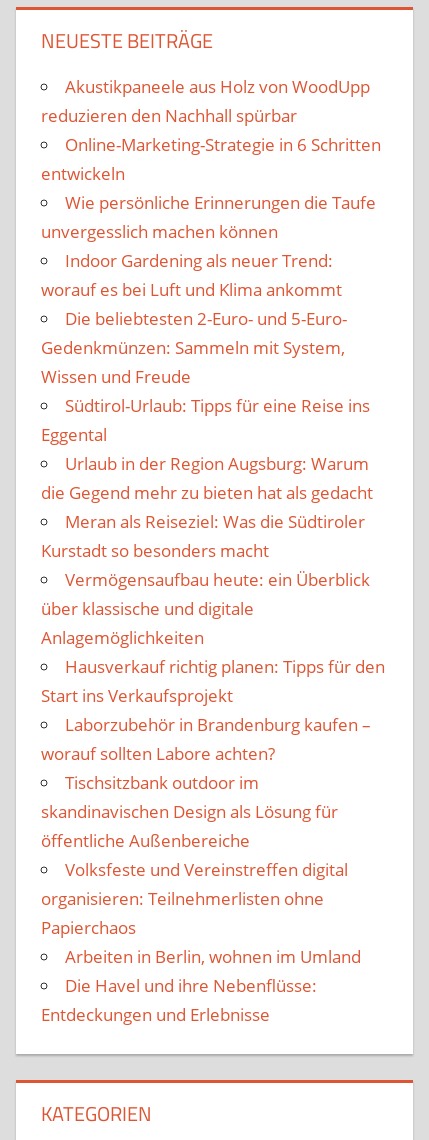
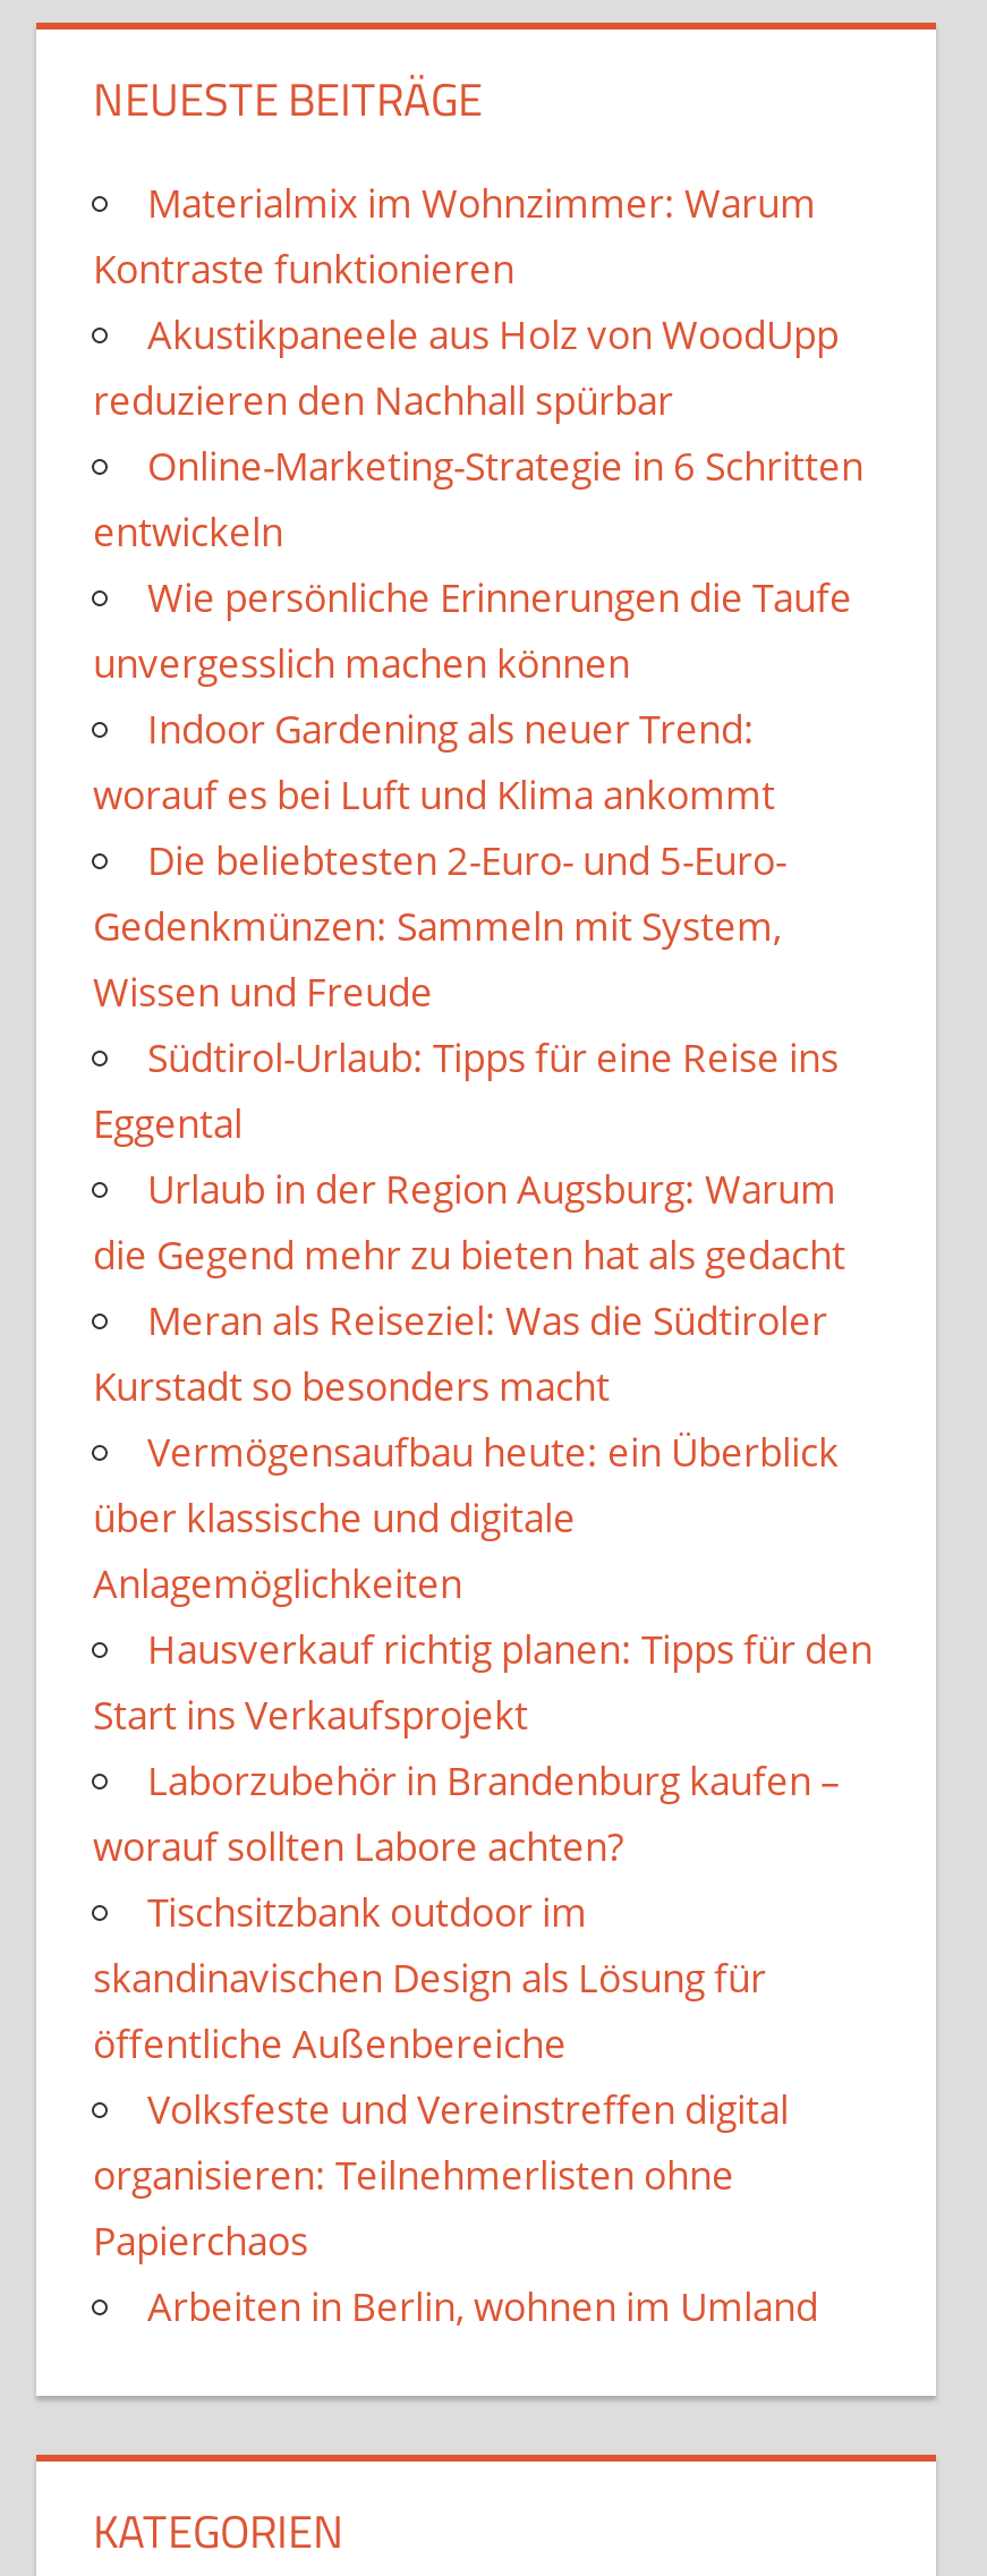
+ Materialmix im Wohnzimmer: Warum
+ Kontraste funktionieren

moved down: Akustikpaneele aus Holz von WoodUpp | reduzieren den Nachhall spürbar | Online-Marketing-Strategie in 6 Schritten | ... | Papierchaos | Arbeiten in Berlin, wohnen im Umland

- Die Havel und ihre Nebenflüsse:
- Entdeckungen und Erlebnisse
